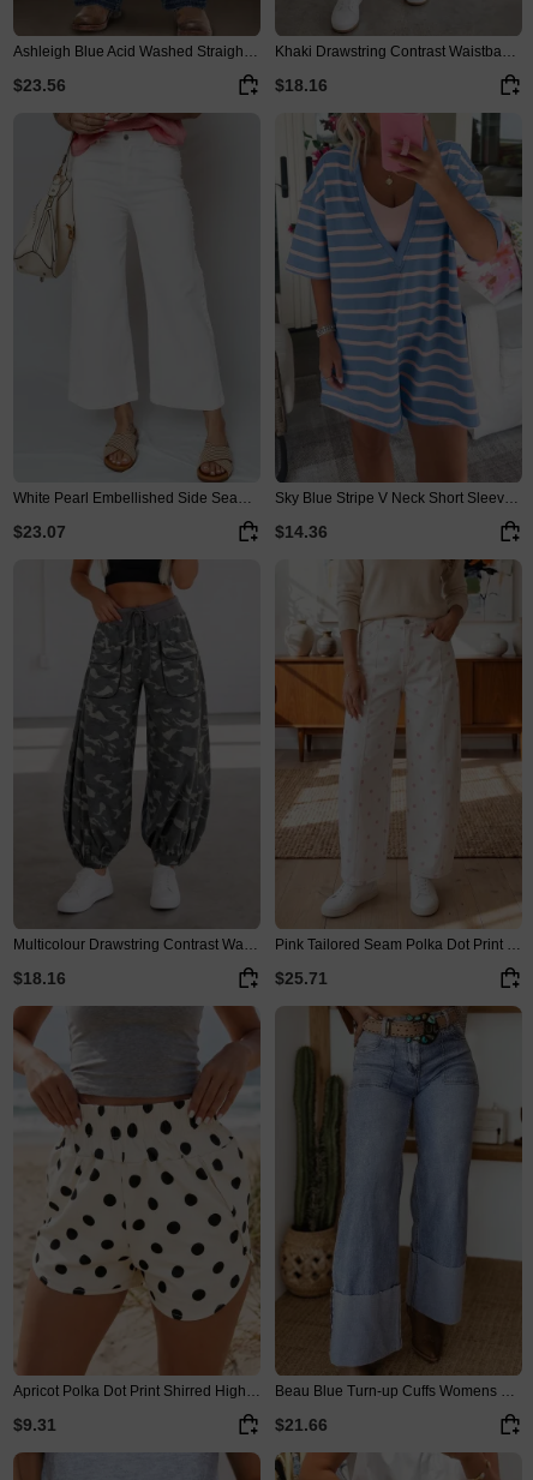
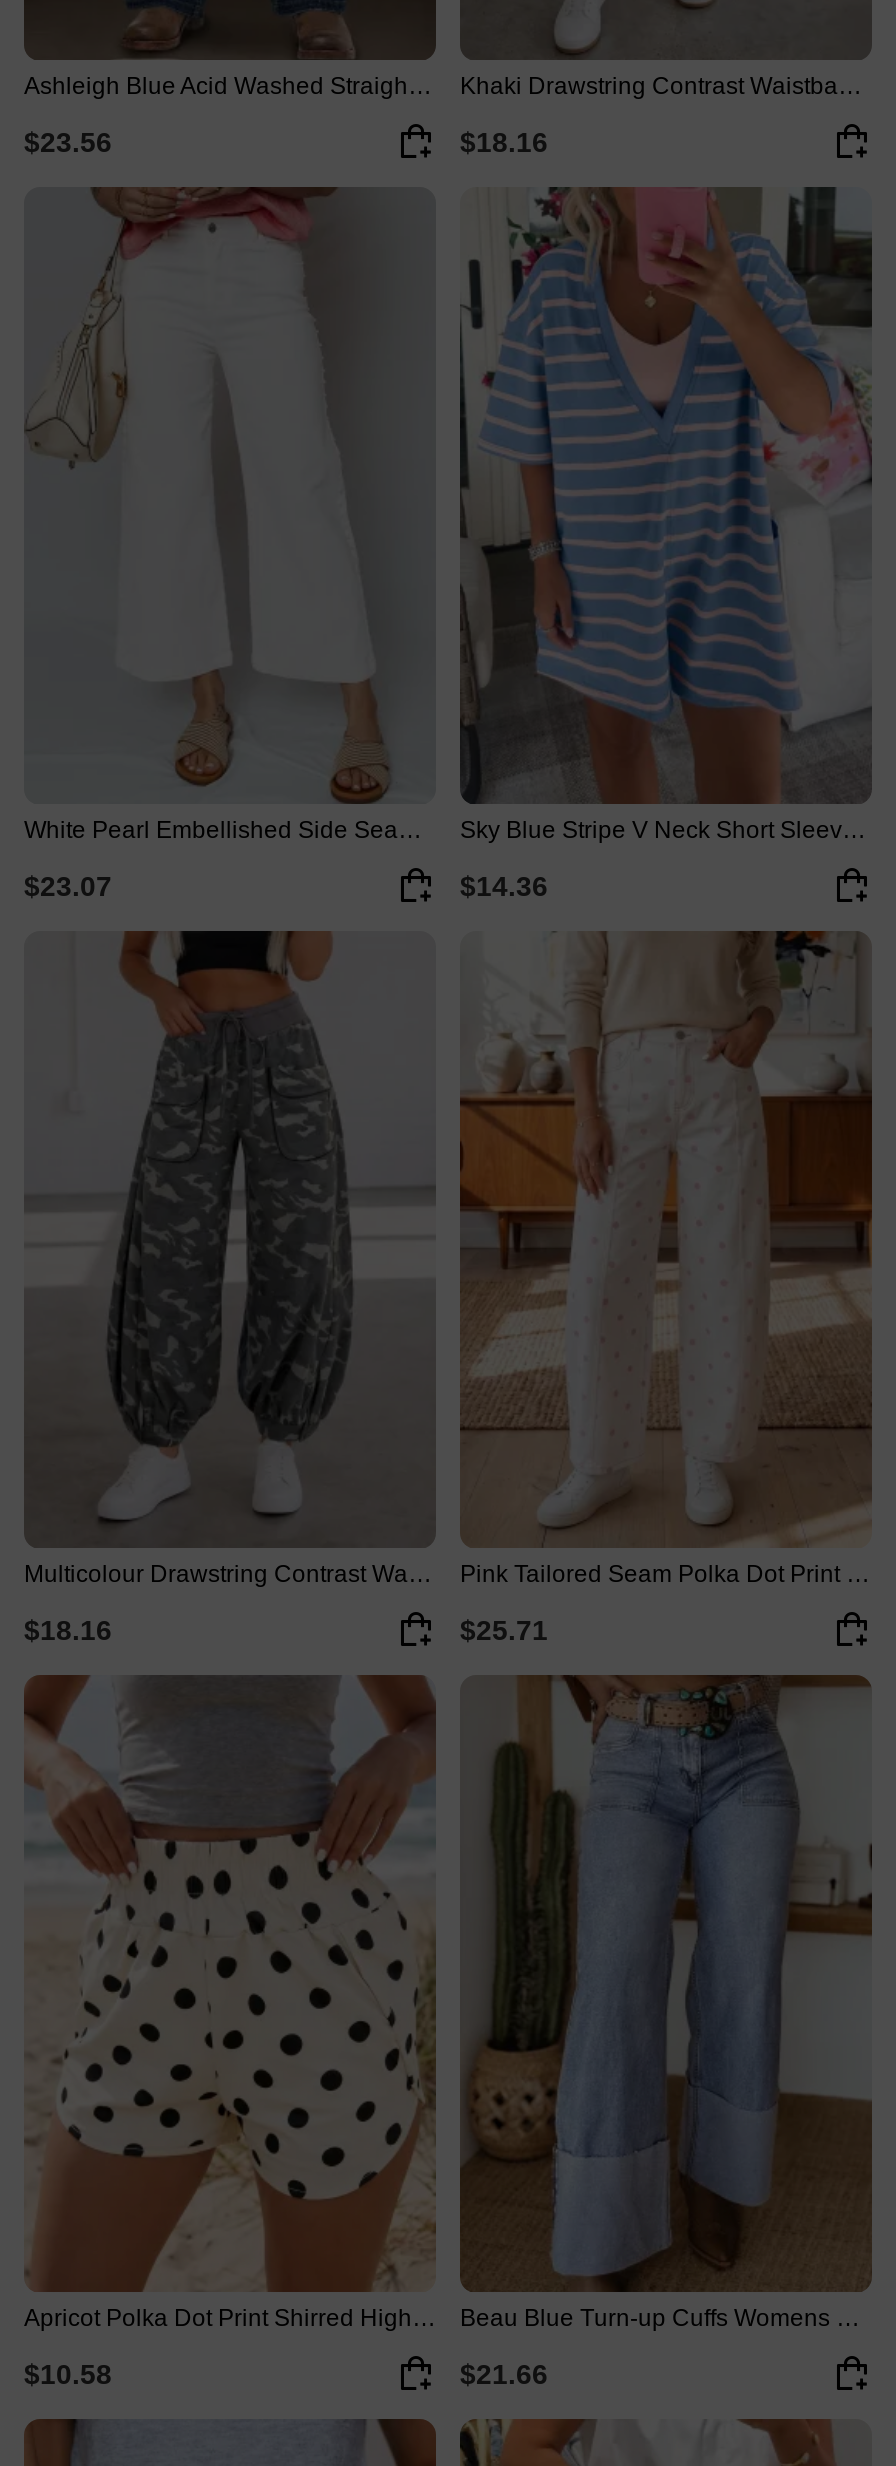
- $9.31
+ $10.58
